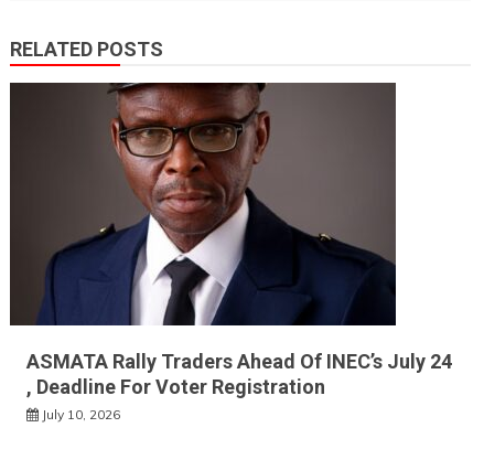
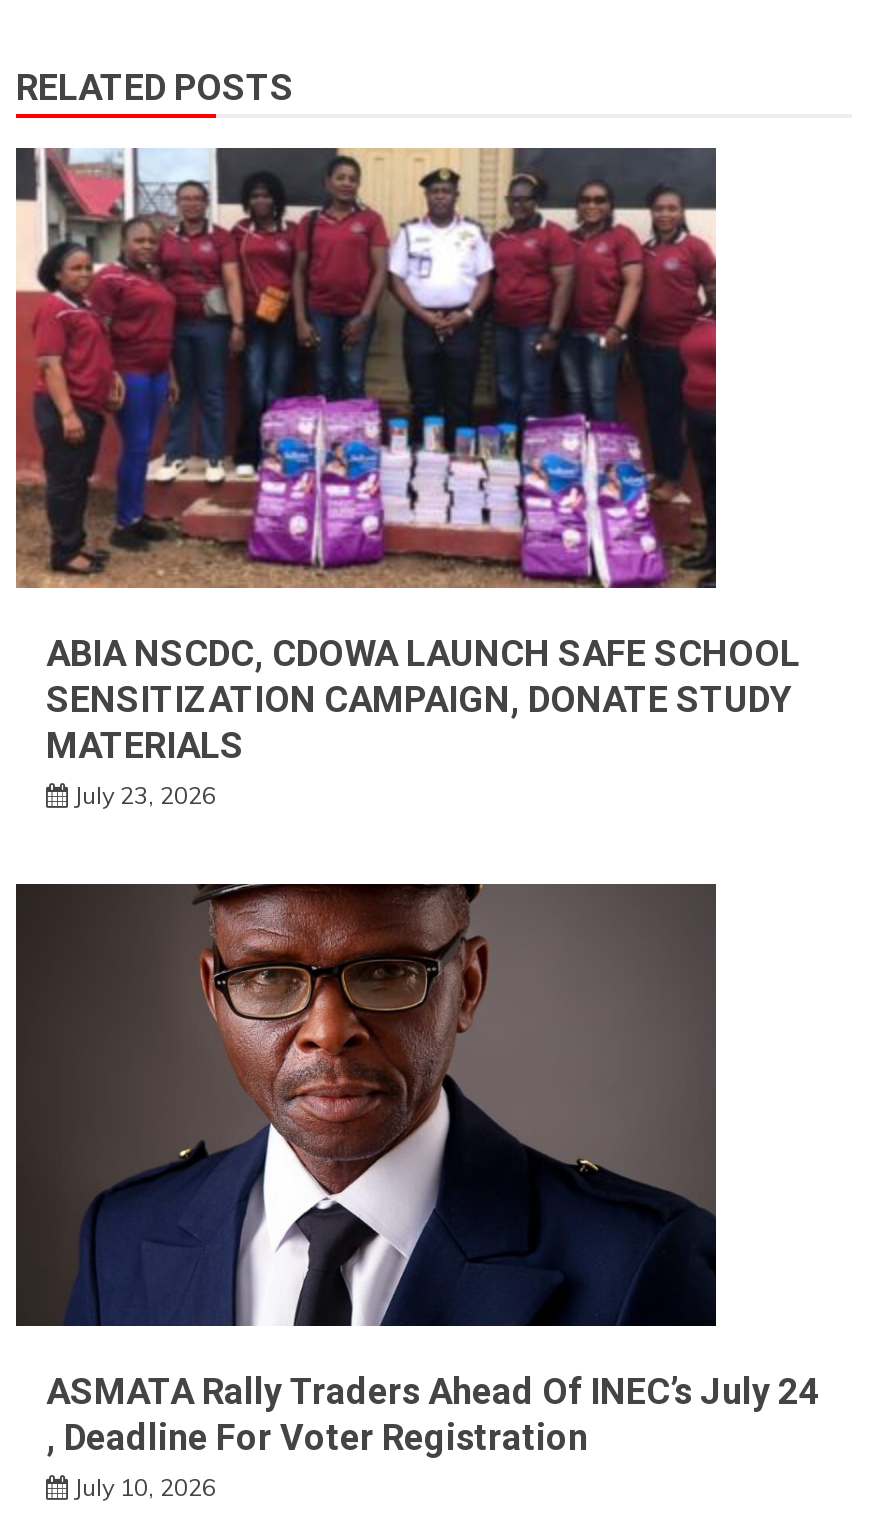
+ [image]
+ ABIA NSCDC, CDOWA LAUNCH SAFE SCHOOL
+ SENSITIZATION CAMPAIGN, DONATE STUDY
+ MATERIALS
+ July 23, 2026
